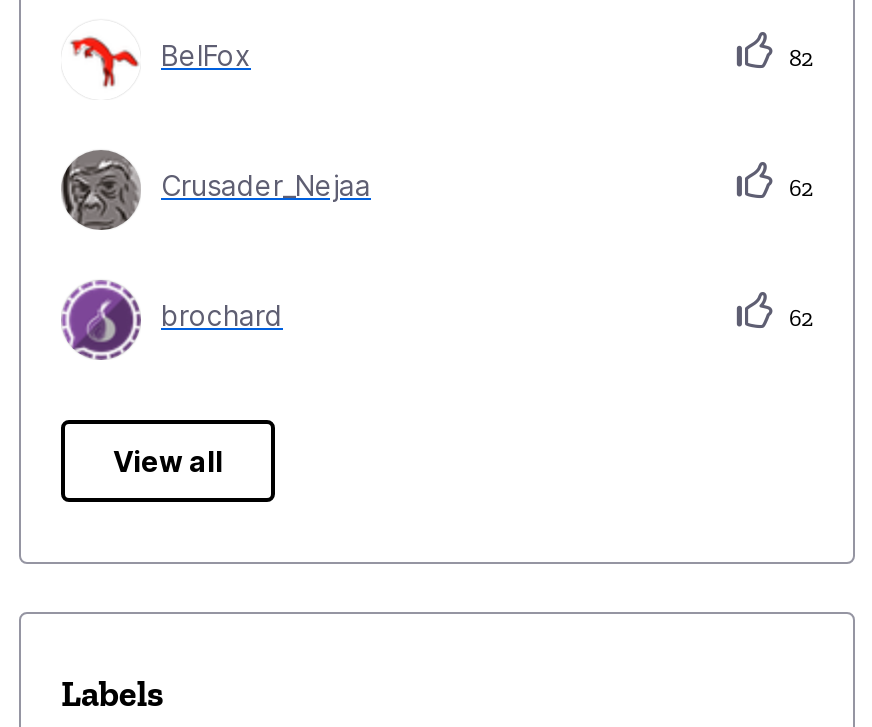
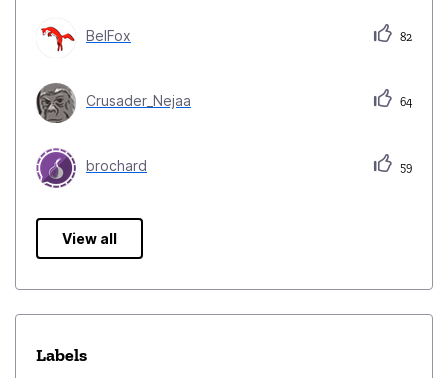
- 62
+ 64

- 62
+ 59
